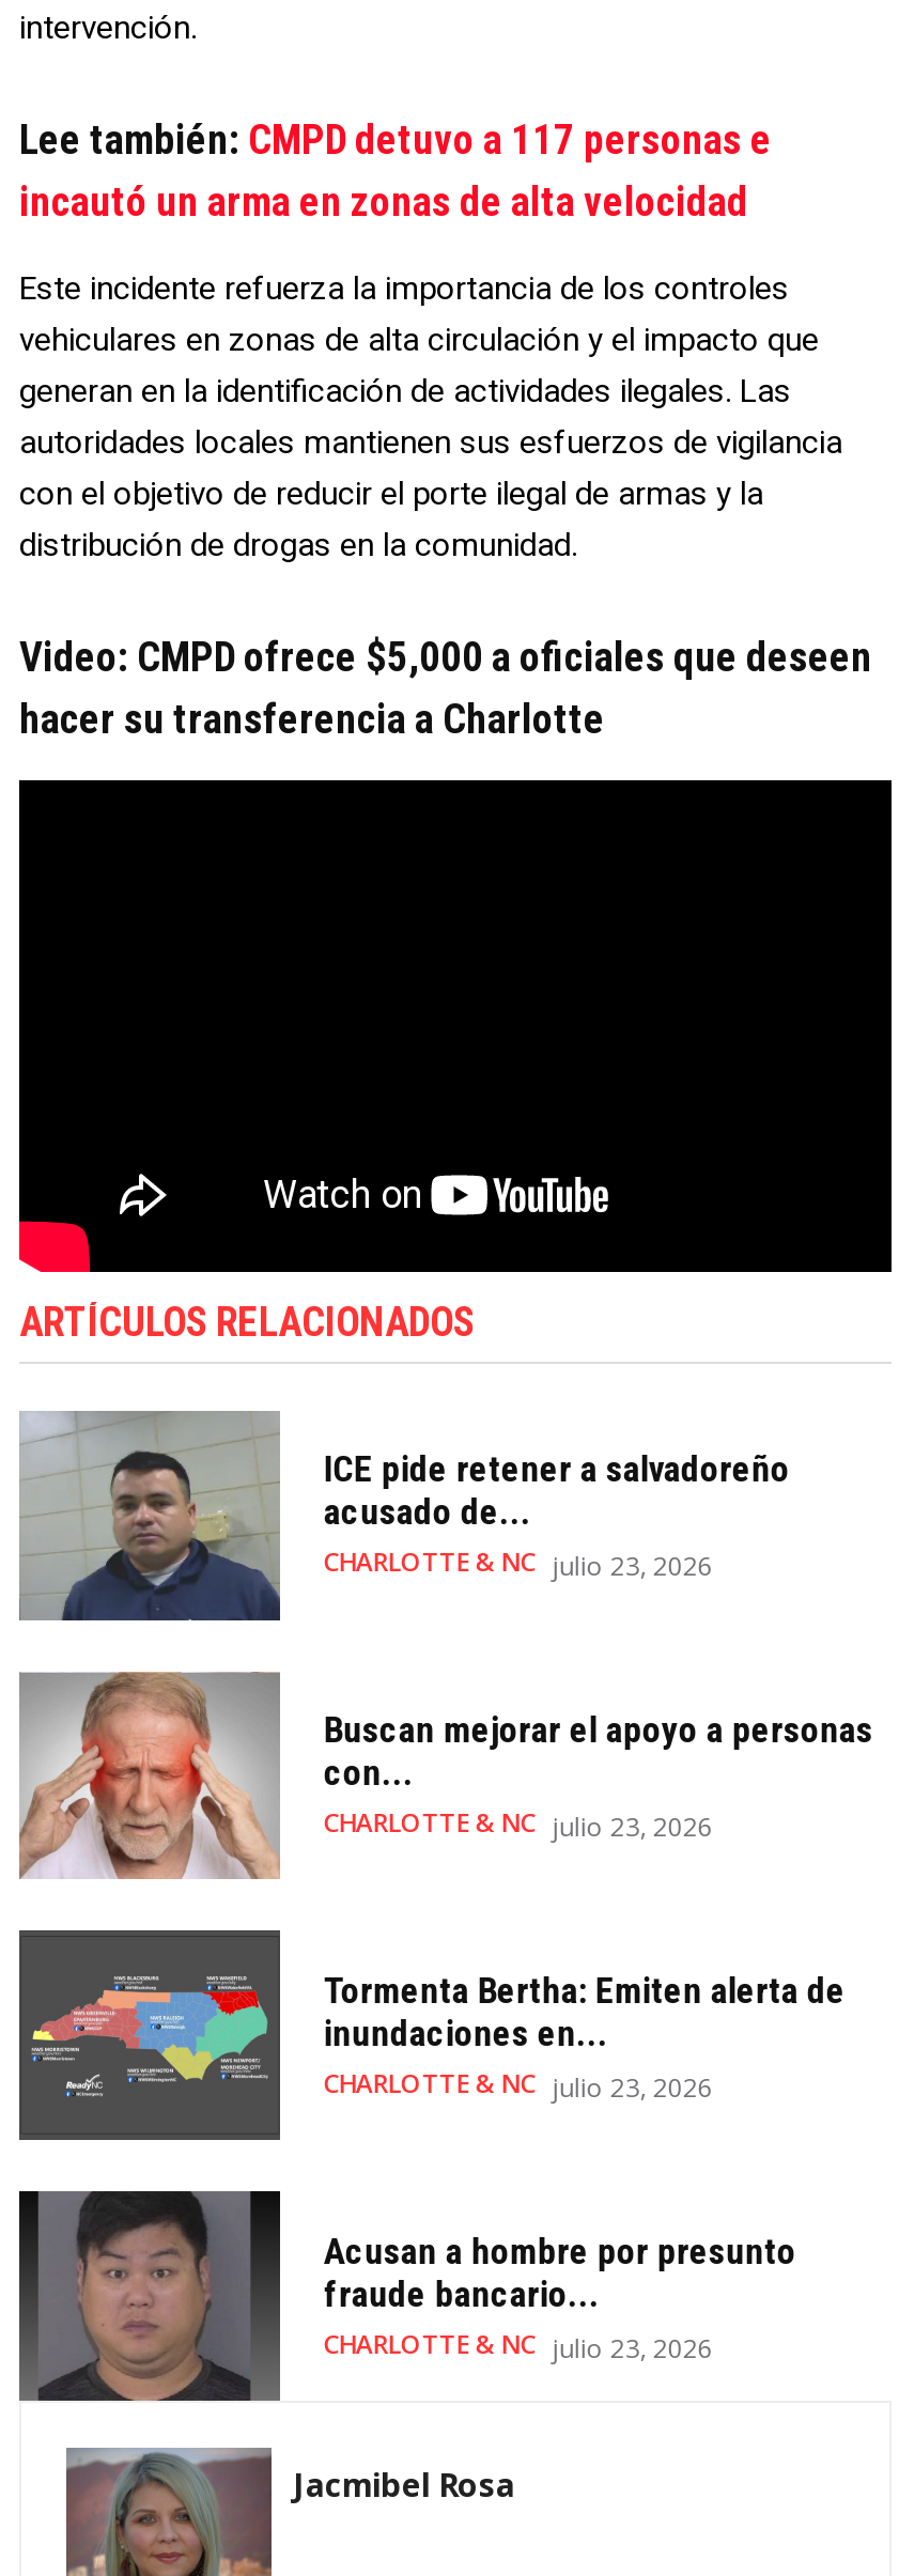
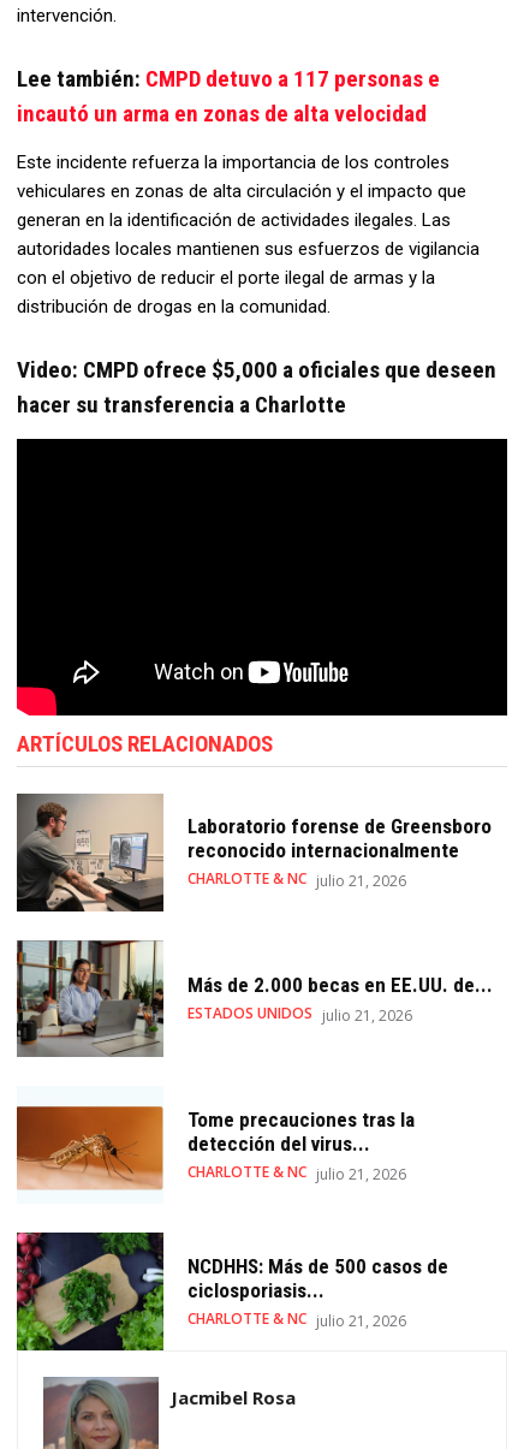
- [image]
- ICE pide retener a salvadoreño
- acusado de...
- CHARLOTTE & NC julio 23, 2026
+ [image]
+ Laboratorio forense de Greensboro
+ reconocido internacionalmente
+ CHARLOTTE & NC julio 21, 2026

- [image]
- Buscan mejorar el apoyo a personas
- con...
- CHARLOTTE & NC julio 23, 2026
+ [image]
+ Más de 2.000 becas en EE.UU. de...
+ ESTADOS UNIDOS julio 21, 2026

- [image]
- Tormenta Bertha: Emiten alerta de
- inundaciones en...
- CHARLOTTE & NC julio 23, 2026
+ [image]
+ Tome precauciones tras la
+ detección del virus...
+ CHARLOTTE & NC julio 21, 2026

- [image]
- Acusan a hombre por presunto
- fraude bancario...
- CHARLOTTE & NC julio 23, 2026
+ [image]
+ NCDHHS: Más de 500 casos de
+ ciclosporiasis...
+ CHARLOTTE & NC julio 21, 2026
